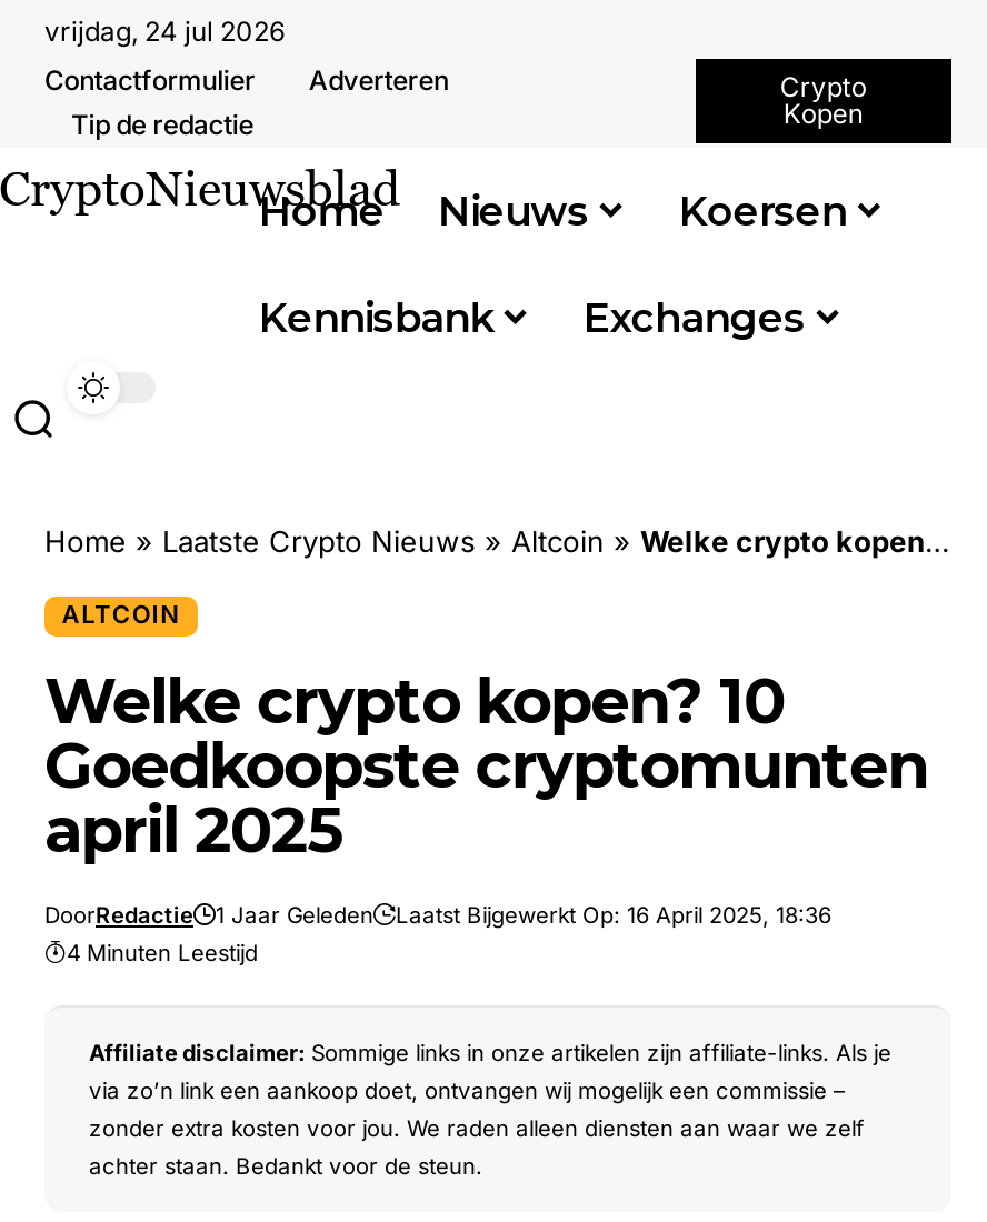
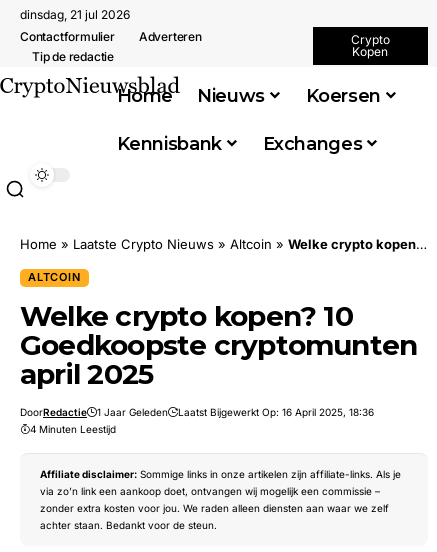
- vrijdag, 24 jul 2026
+ dinsdag, 21 jul 2026
